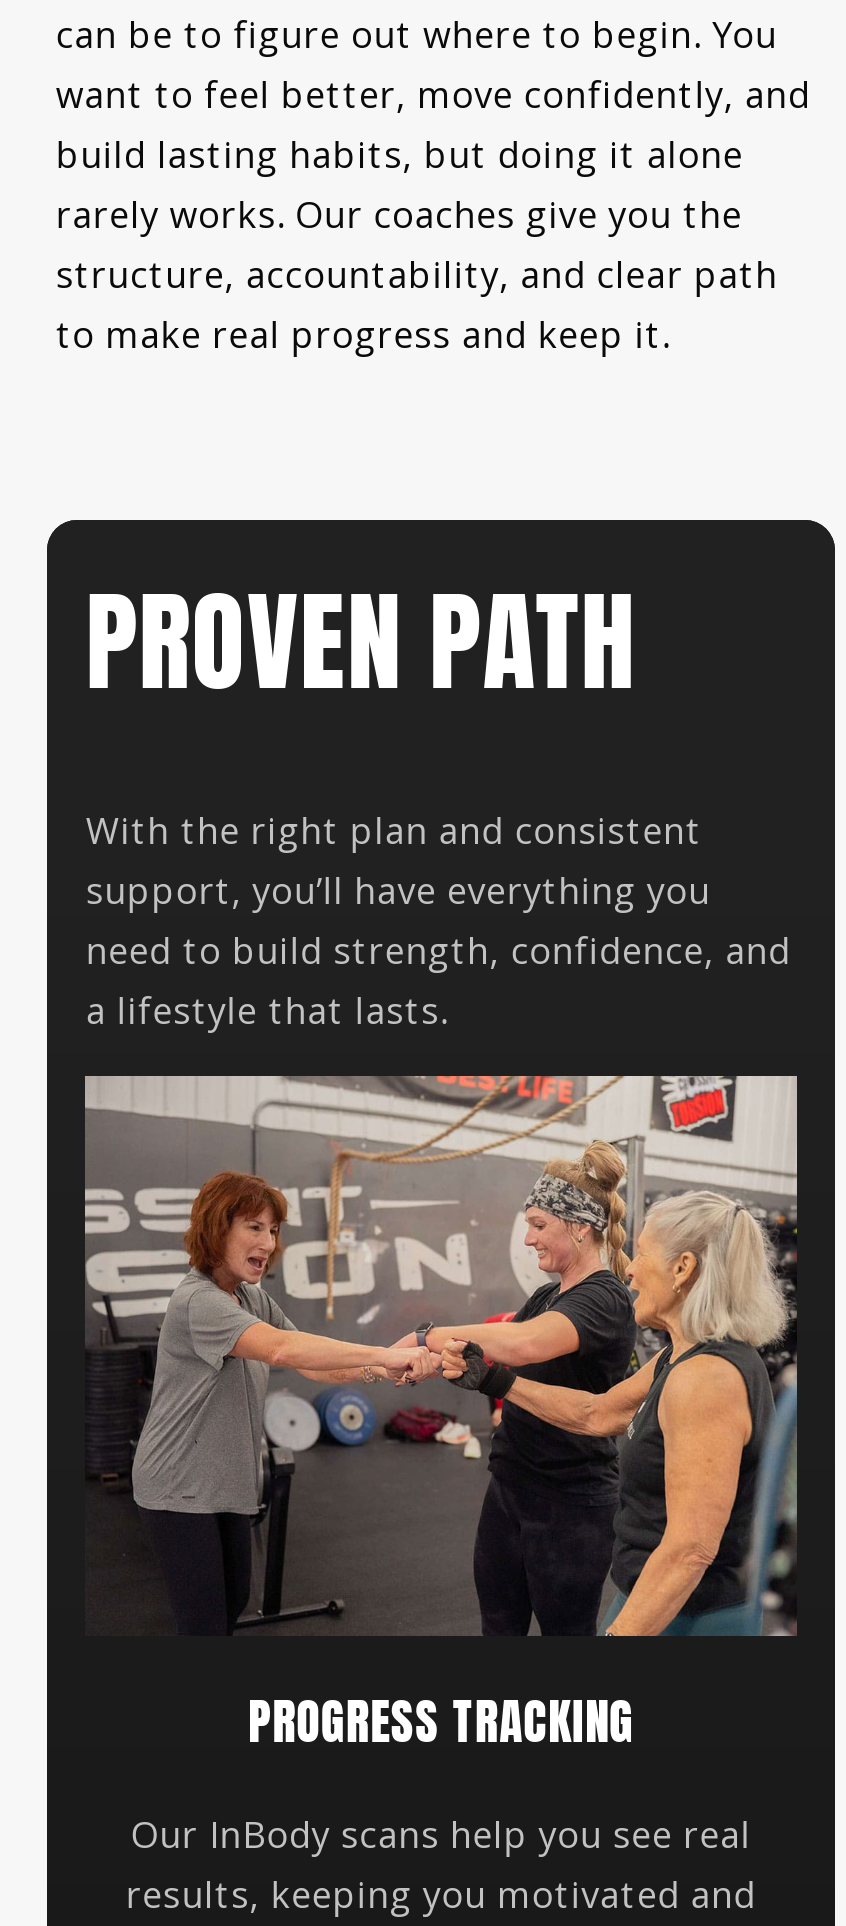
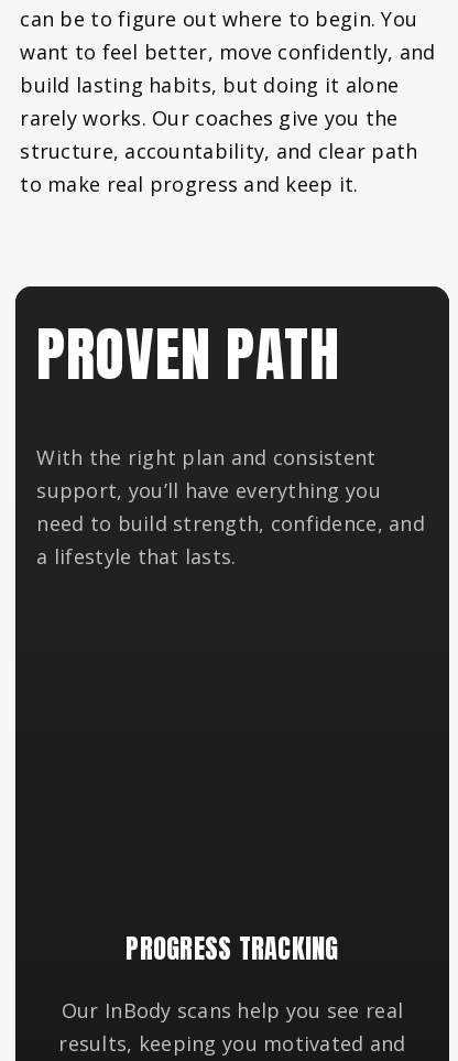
- [image]
